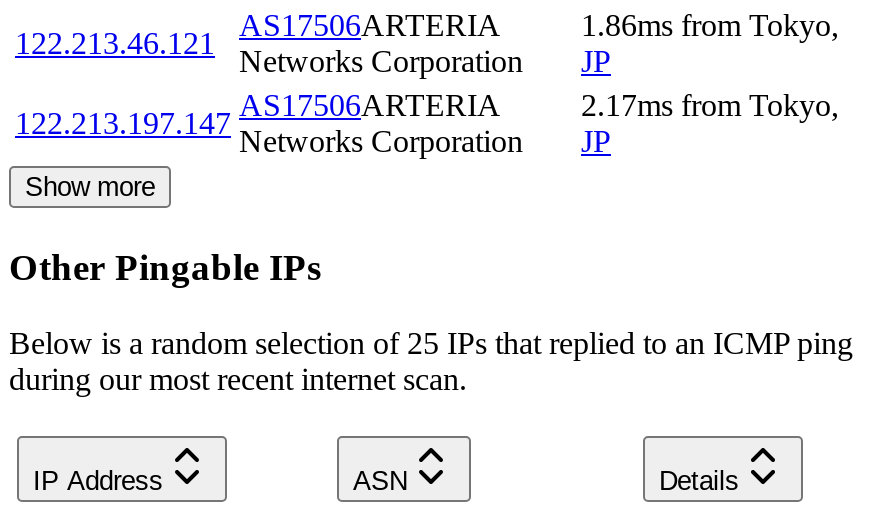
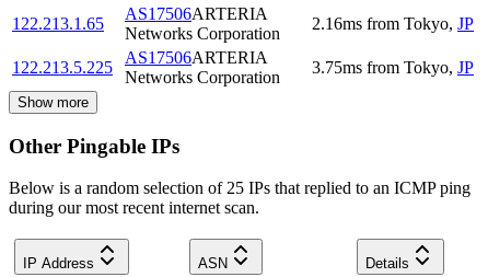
- 1.86ms from Tokyo,
- JP
+ 2.16ms from Tokyo, JP

- 122.213.46.121
+ 122.213.1.65

- 2.17ms from Tokyo,
- JP
+ 3.75ms from Tokyo, JP

- 122.213.197.147
+ 122.213.5.225
